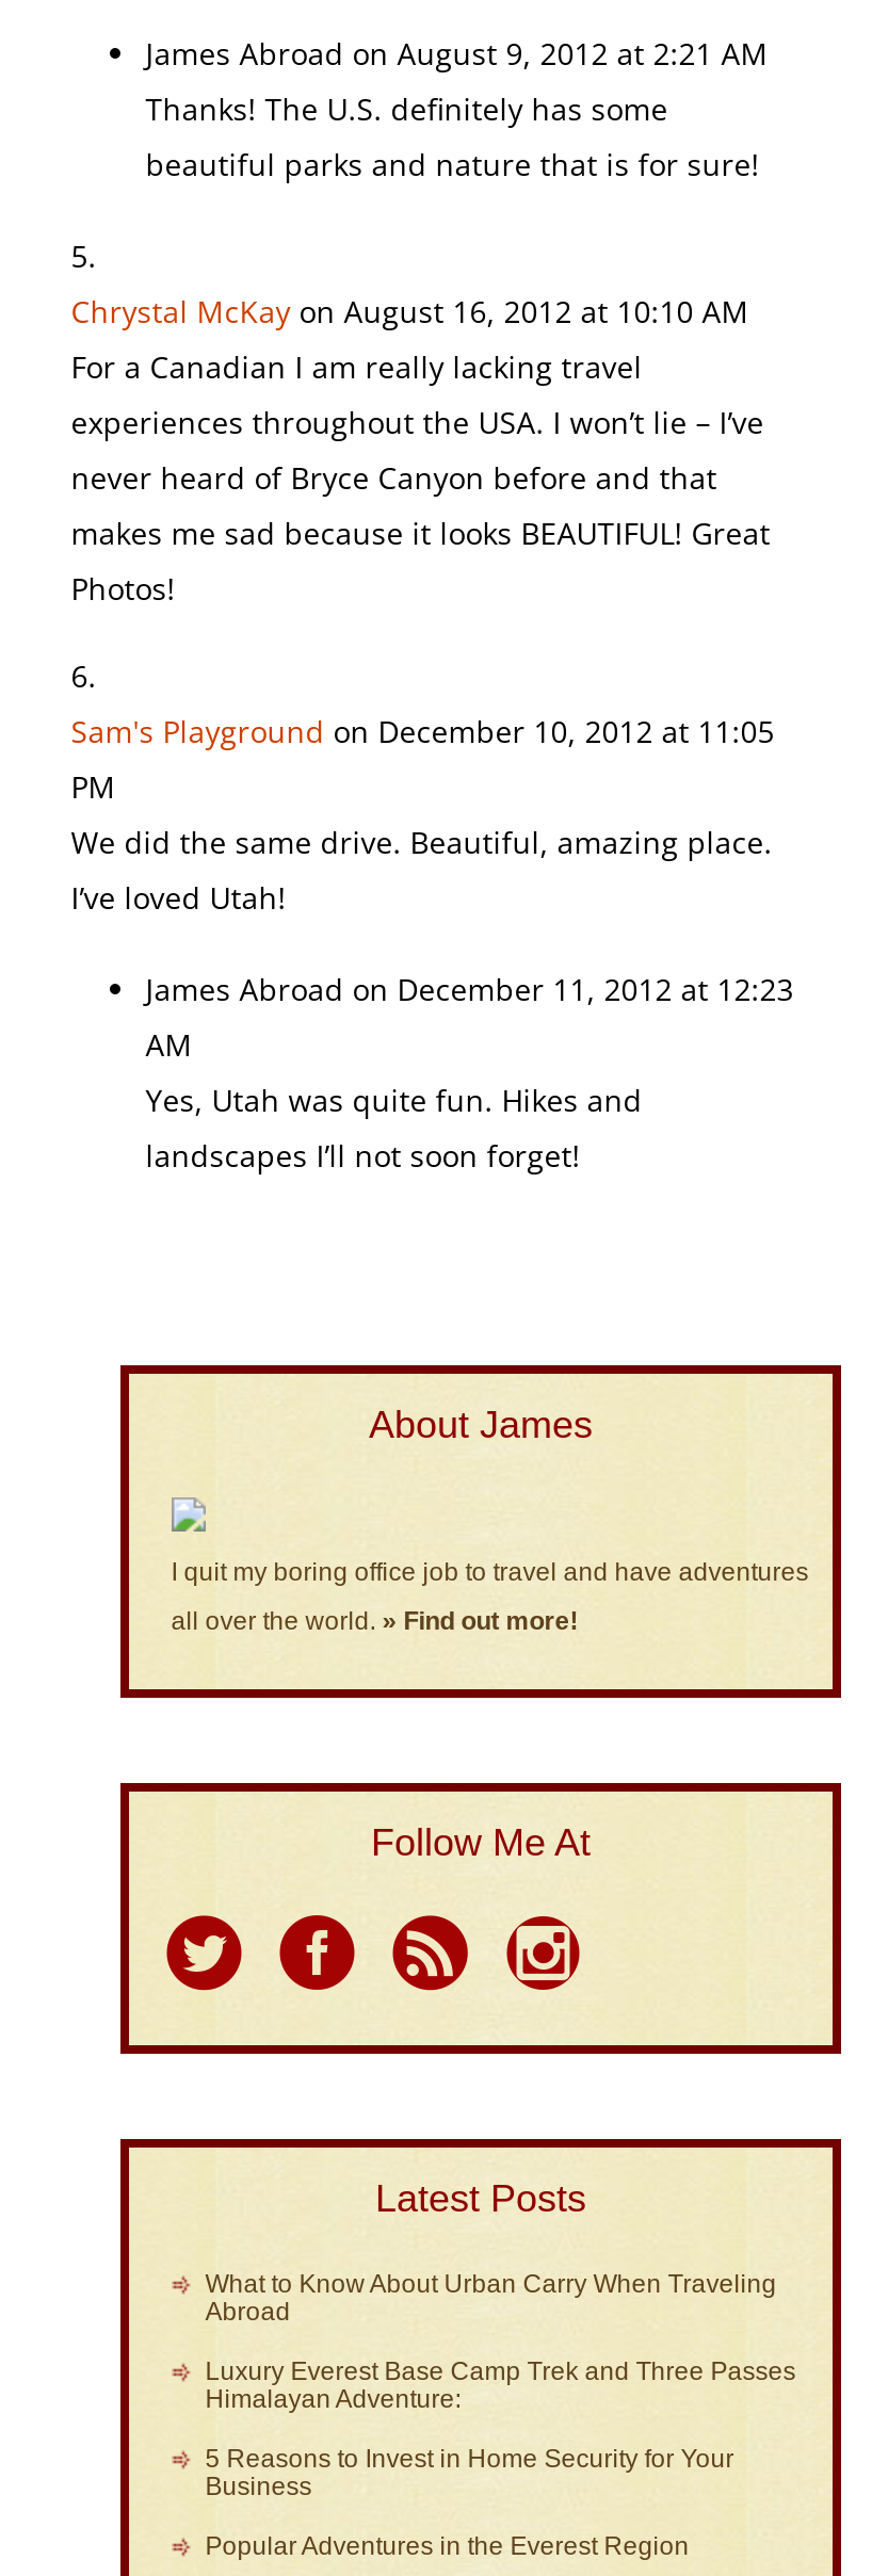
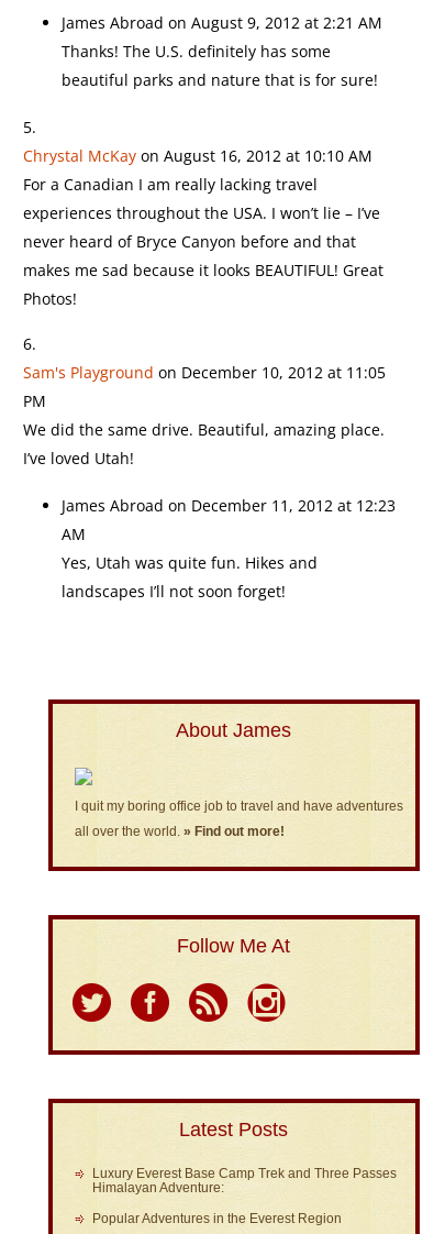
- What to Know About Urban Carry When Traveling
- Abroad

- 5 Reasons to Invest in Home Security for Your
- Business
